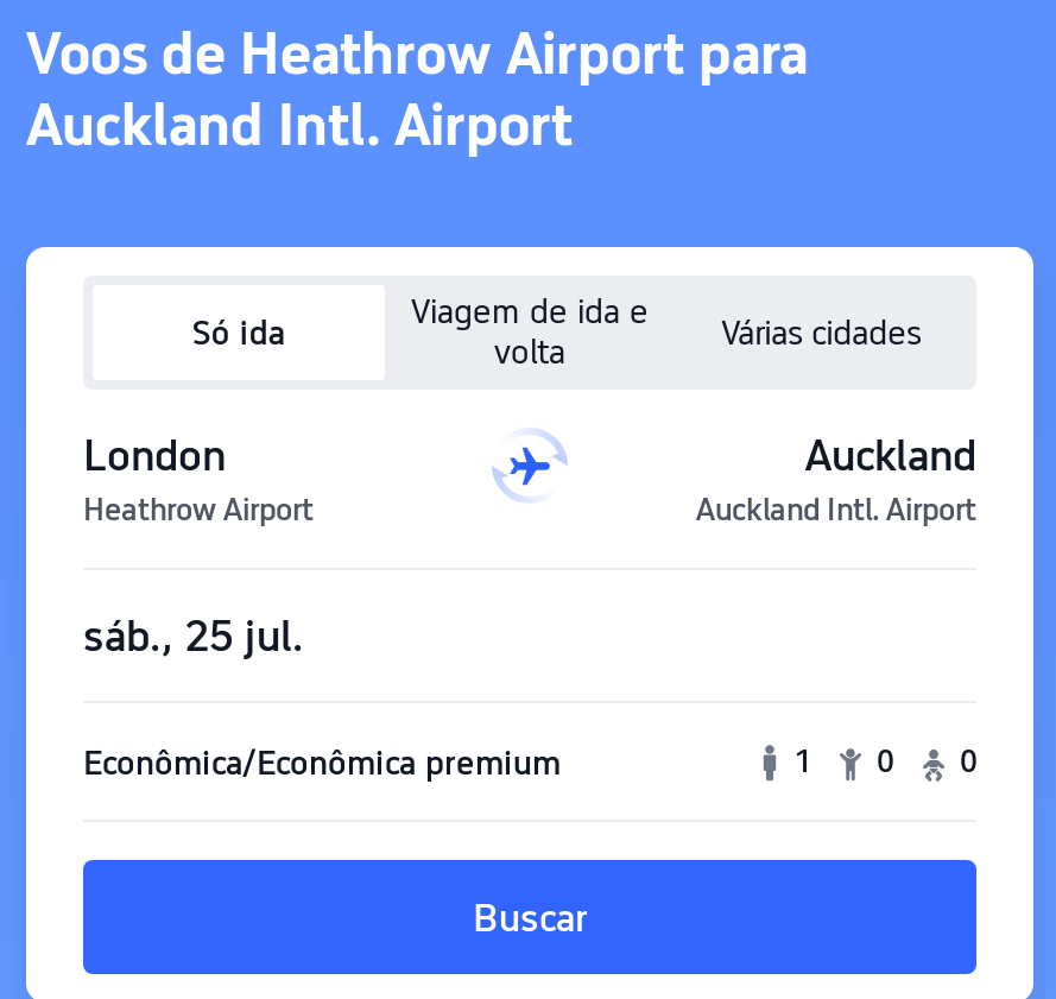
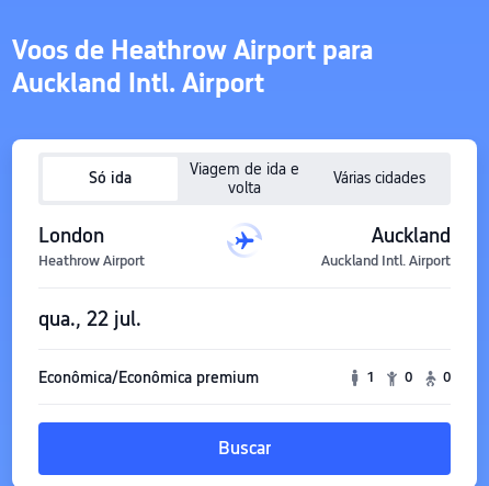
- sáb., 25 jul.
+ qua., 22 jul.
